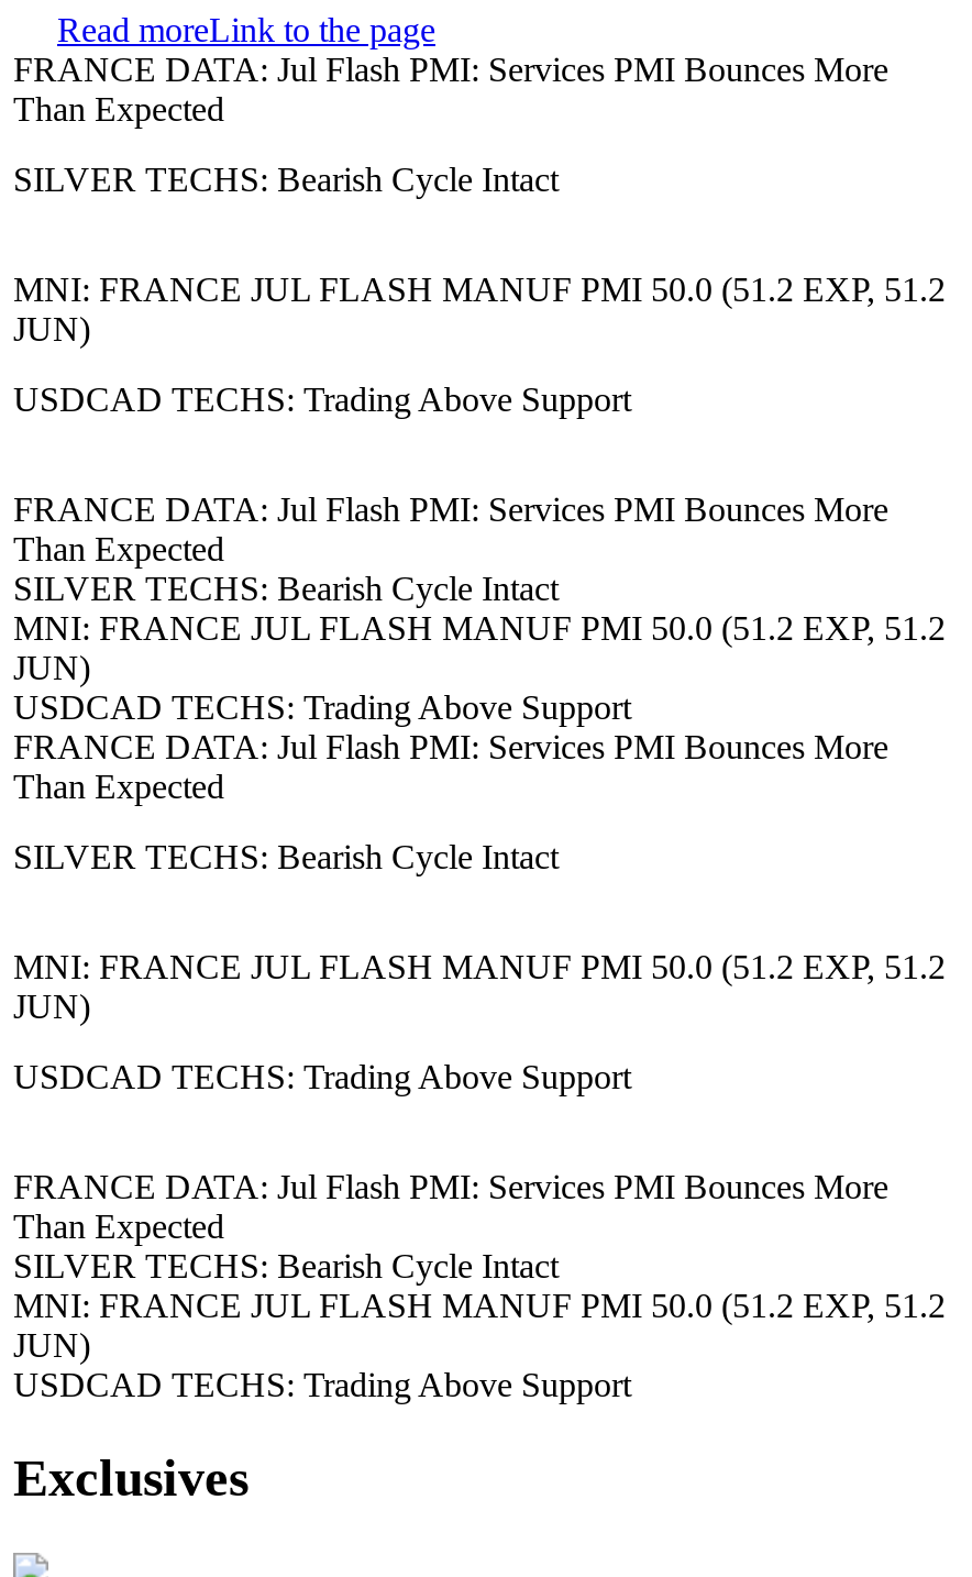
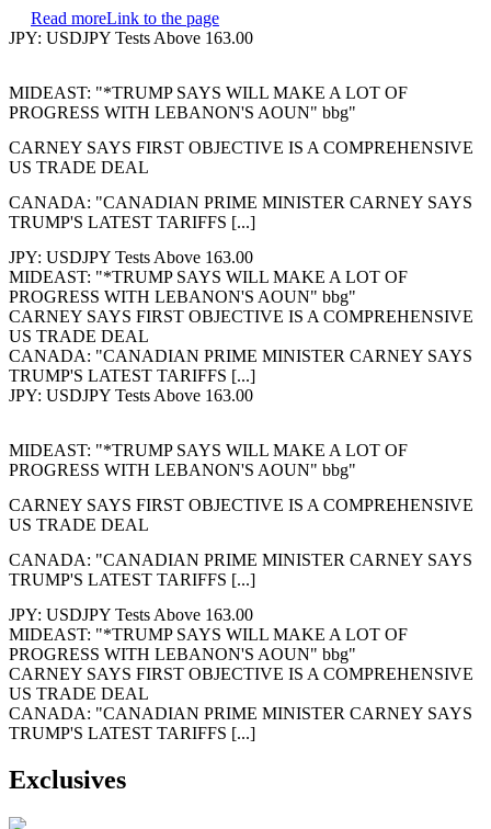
- FRANCE DATA: Jul Flash PMI: Services PMI Bounces More
- Than Expected
+ JPY: USDJPY Tests Above 163.00

- SILVER TECHS: Bearish Cycle Intact
+ MIDEAST: "*TRUMP SAYS WILL MAKE A LOT OF
+ PROGRESS WITH LEBANON'S AOUN" bbg"

- MNI: FRANCE JUL FLASH MANUF PMI 50.0 (51.2 EXP, 51.2
- JUN)
+ CARNEY SAYS FIRST OBJECTIVE IS A COMPREHENSIVE
+ US TRADE DEAL

- USDCAD TECHS: Trading Above Support
+ CANADA: "CANADIAN PRIME MINISTER CARNEY SAYS
+ TRUMP'S LATEST TARIFFS [...]

- FRANCE DATA: Jul Flash PMI: Services PMI Bounces More
- Than Expected
- SILVER TECHS: Bearish Cycle Intact
- MNI: FRANCE JUL FLASH MANUF PMI 50.0 (51.2 EXP, 51.2
- JUN)
- USDCAD TECHS: Trading Above Support
- FRANCE DATA: Jul Flash PMI: Services PMI Bounces More
- Than Expected
+ JPY: USDJPY Tests Above 163.00
+ MIDEAST: "*TRUMP SAYS WILL MAKE A LOT OF
+ PROGRESS WITH LEBANON'S AOUN" bbg"
+ CARNEY SAYS FIRST OBJECTIVE IS A COMPREHENSIVE
+ US TRADE DEAL
+ CANADA: "CANADIAN PRIME MINISTER CARNEY SAYS
+ TRUMP'S LATEST TARIFFS [...]
+ JPY: USDJPY Tests Above 163.00

- SILVER TECHS: Bearish Cycle Intact
+ MIDEAST: "*TRUMP SAYS WILL MAKE A LOT OF
+ PROGRESS WITH LEBANON'S AOUN" bbg"

- MNI: FRANCE JUL FLASH MANUF PMI 50.0 (51.2 EXP, 51.2
- JUN)
+ CARNEY SAYS FIRST OBJECTIVE IS A COMPREHENSIVE
+ US TRADE DEAL

- USDCAD TECHS: Trading Above Support
+ CANADA: "CANADIAN PRIME MINISTER CARNEY SAYS
+ TRUMP'S LATEST TARIFFS [...]

- FRANCE DATA: Jul Flash PMI: Services PMI Bounces More
- Than Expected
- SILVER TECHS: Bearish Cycle Intact
- MNI: FRANCE JUL FLASH MANUF PMI 50.0 (51.2 EXP, 51.2
- JUN)
- USDCAD TECHS: Trading Above Support
+ JPY: USDJPY Tests Above 163.00
+ MIDEAST: "*TRUMP SAYS WILL MAKE A LOT OF
+ PROGRESS WITH LEBANON'S AOUN" bbg"
+ CARNEY SAYS FIRST OBJECTIVE IS A COMPREHENSIVE
+ US TRADE DEAL
+ CANADA: "CANADIAN PRIME MINISTER CARNEY SAYS
+ TRUMP'S LATEST TARIFFS [...]
